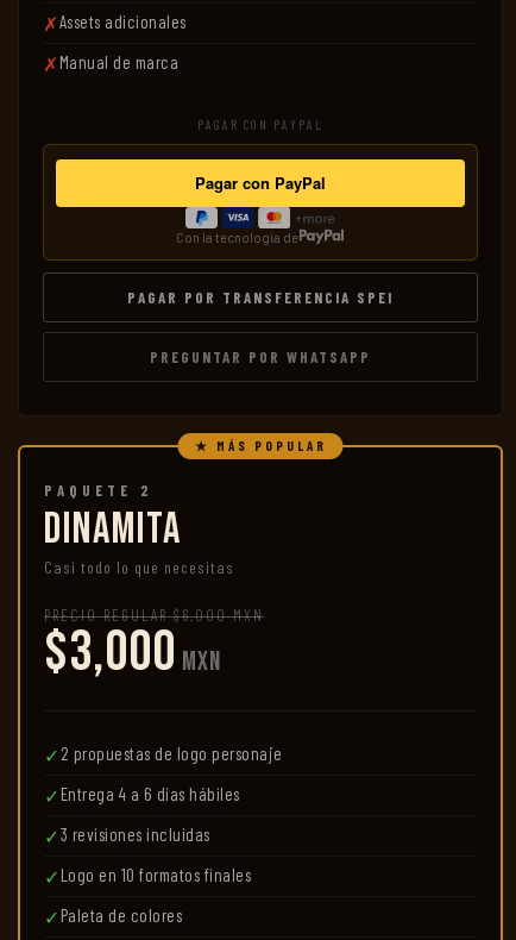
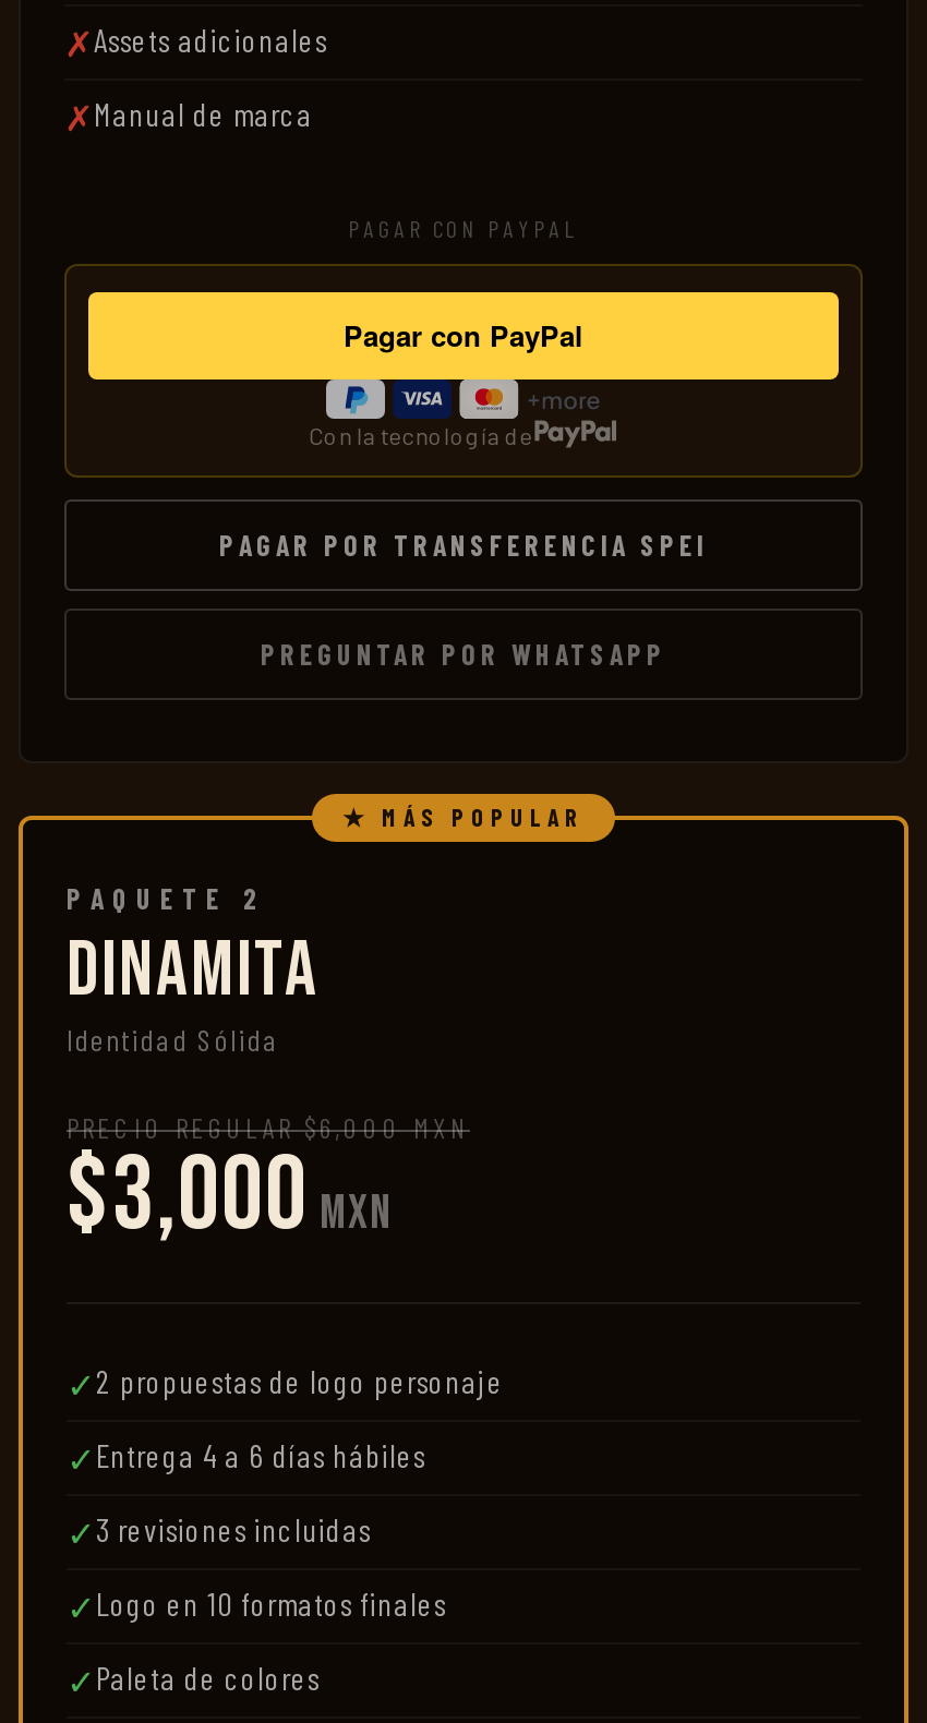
- Casi todo lo que necesitas
+ Identidad Sólida
